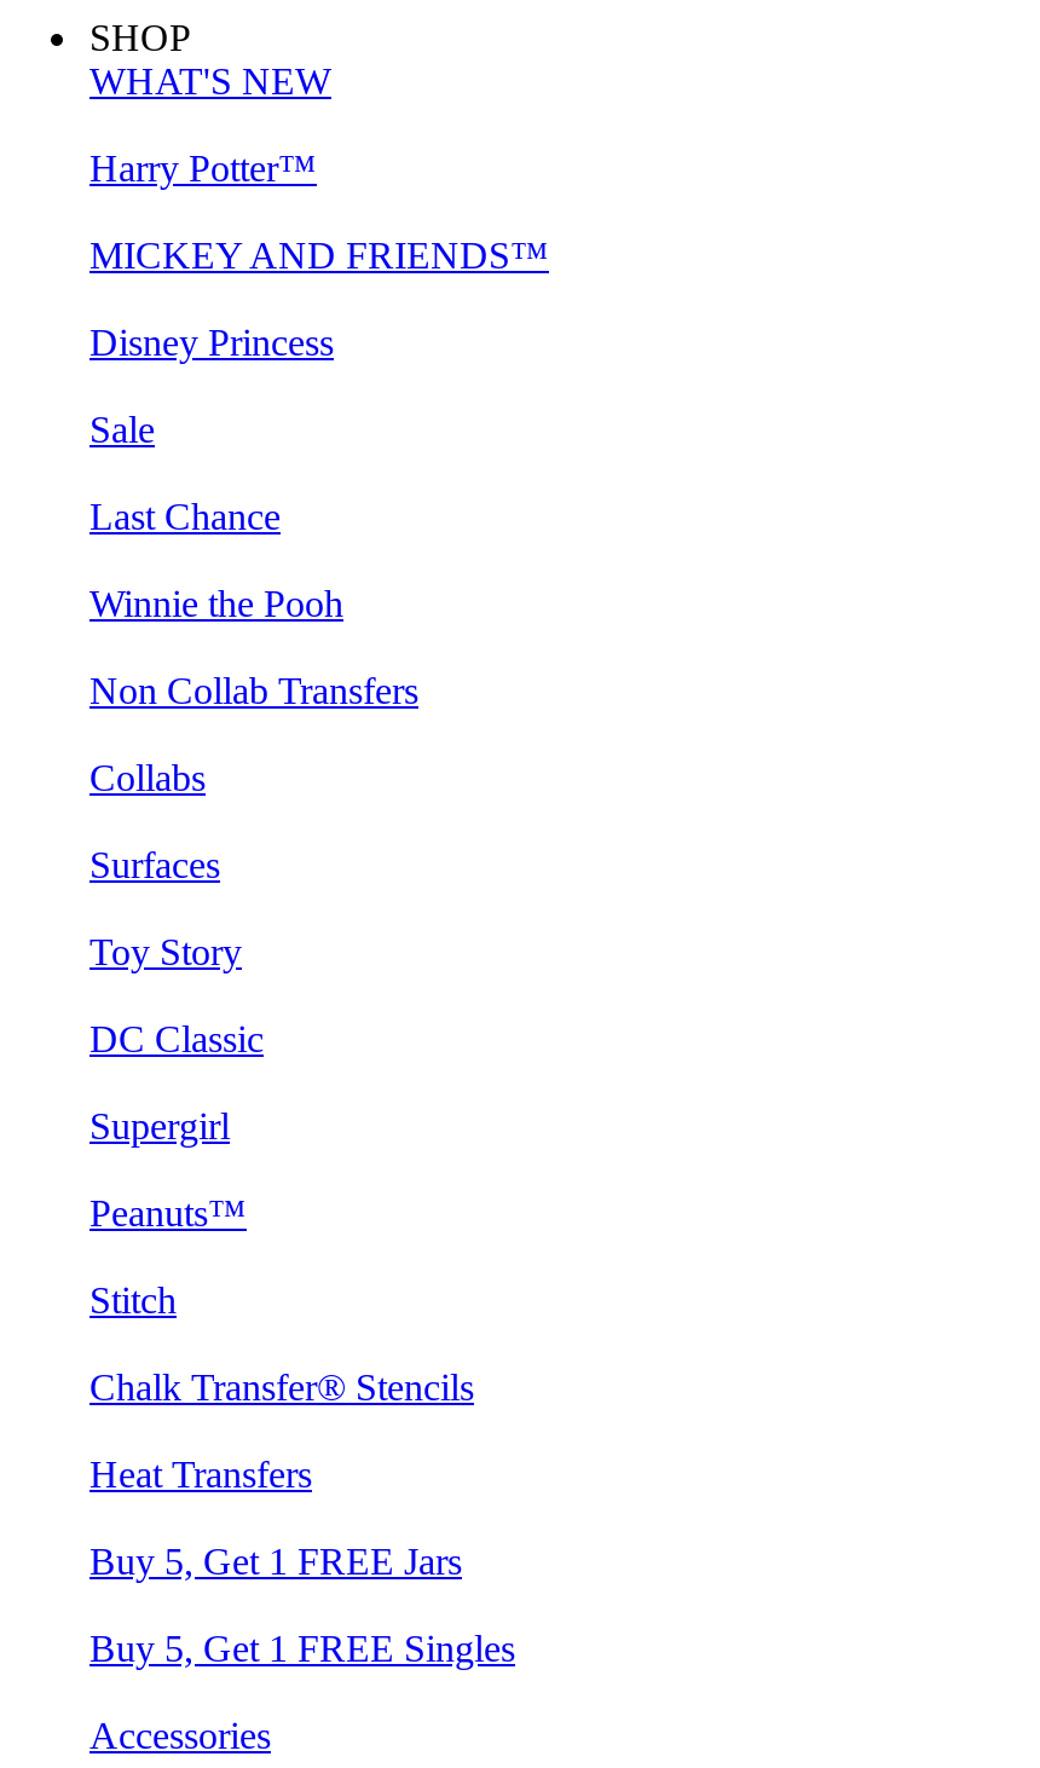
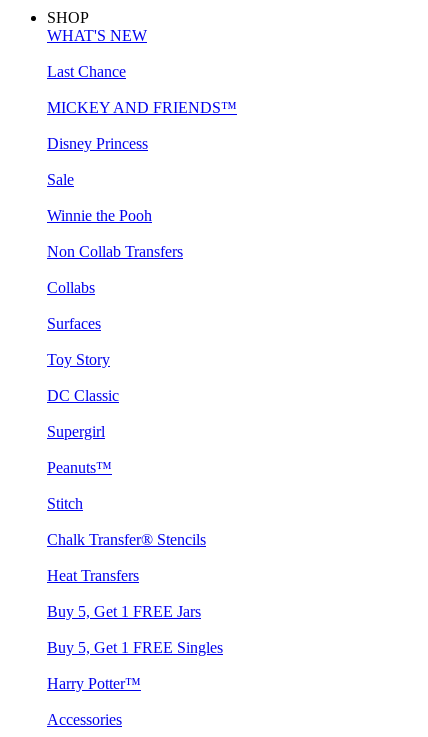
moved down: Harry Potter™

moved up: Last Chance

moved up: Winnie the Pooh | Non Collab Transfers | Collabs | ... | Buy 5, Get 1 FREE Jars | Buy 5, Get 1 FREE Singles
